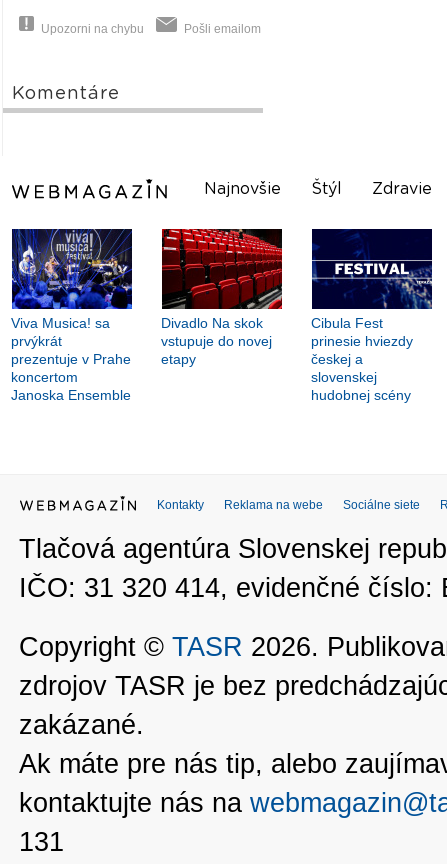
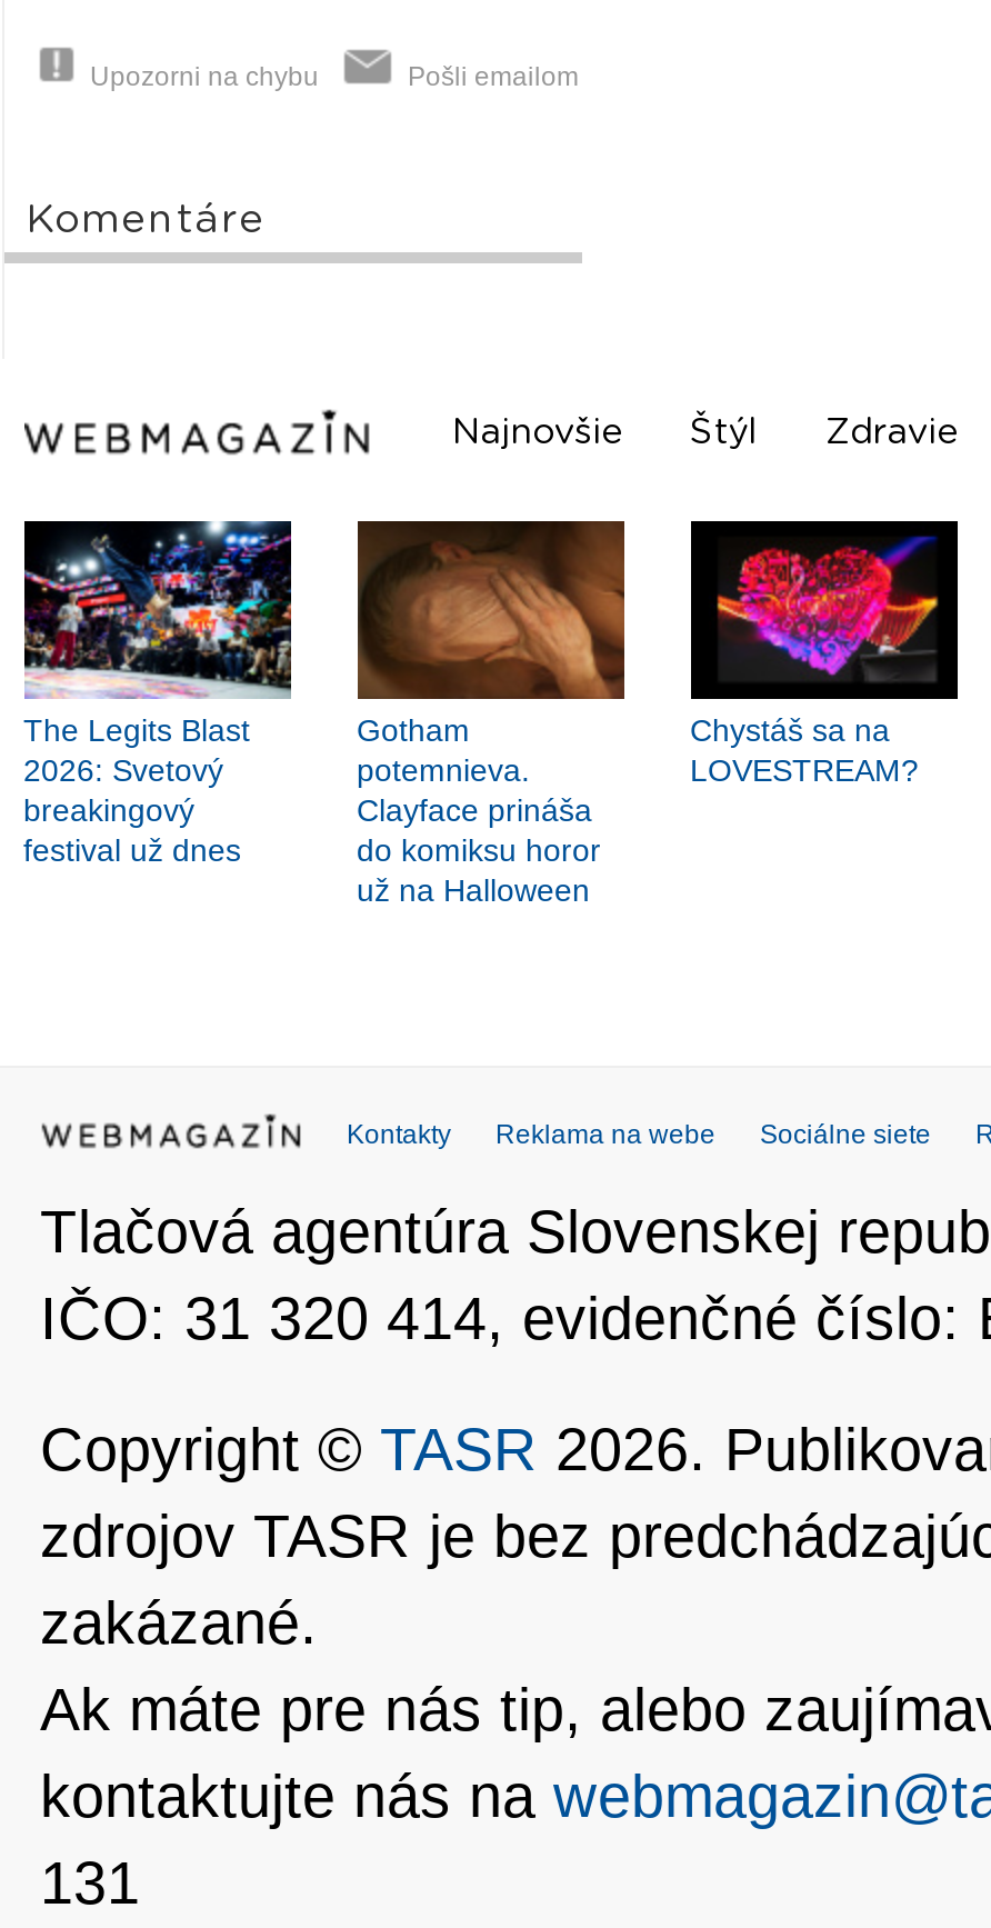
- [image]
- Viva Musica! sa
- prvýkrát
- prezentuje v Prahe
- koncertom
- Janoska Ensemble
+ [image]
+ The Legits Blast
+ 2026: Svetový
+ breakingový
+ festival už dnes

- [image]
- Divadlo Na skok
- vstupuje do novej
- etapy
+ [image]
+ Gotham
+ potemnieva.
+ Clayface prináša
+ do komiksu horor
+ už na Halloween

- [image]
- Cibula Fest
- prinesie hviezdy
- českej a
- slovenskej
- hudobnej scény
+ [image]
+ Chystáš sa na
+ LOVESTREAM?
